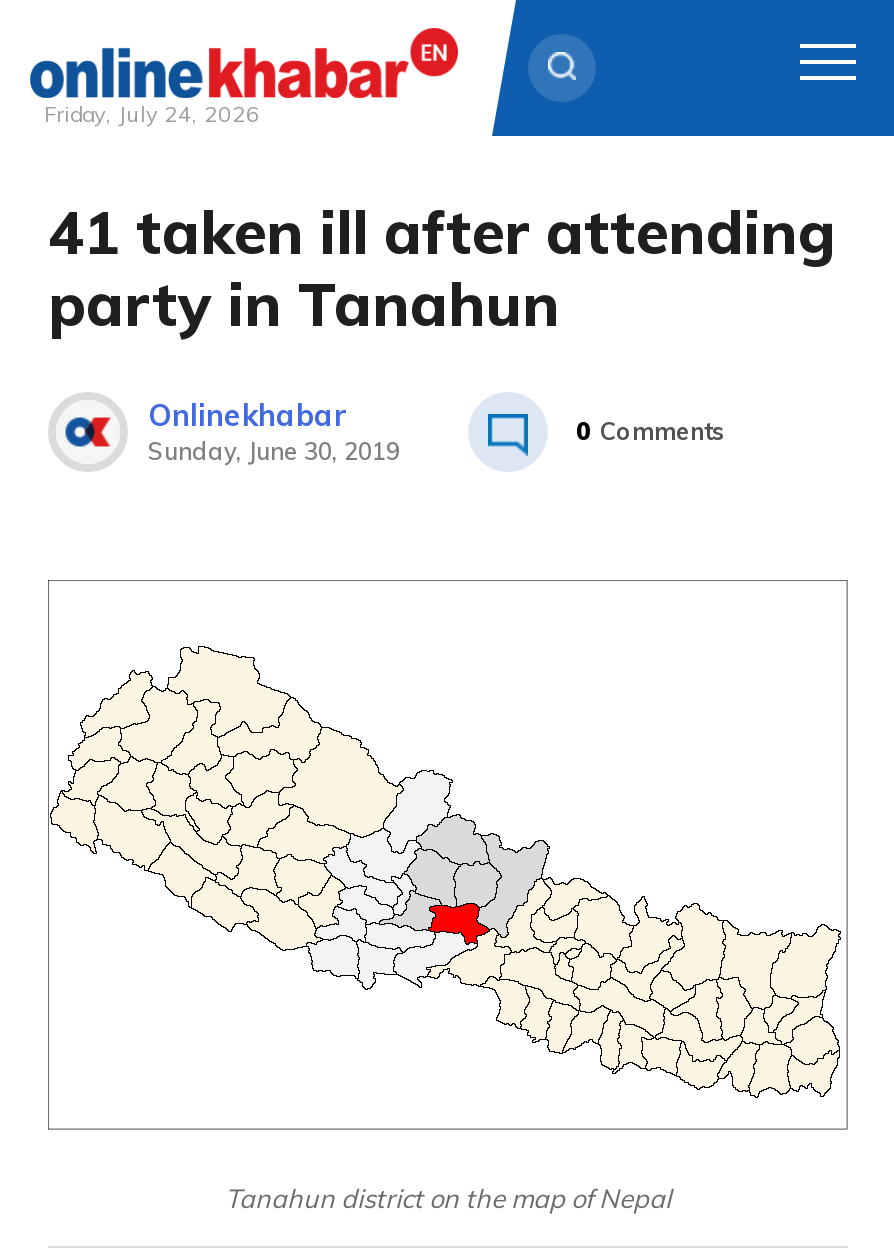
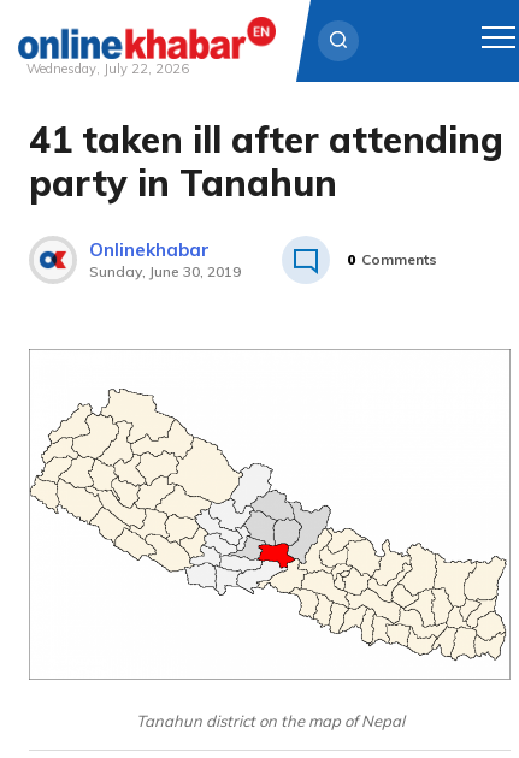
- Friday, July 24, 2026
+ Wednesday, July 22, 2026
